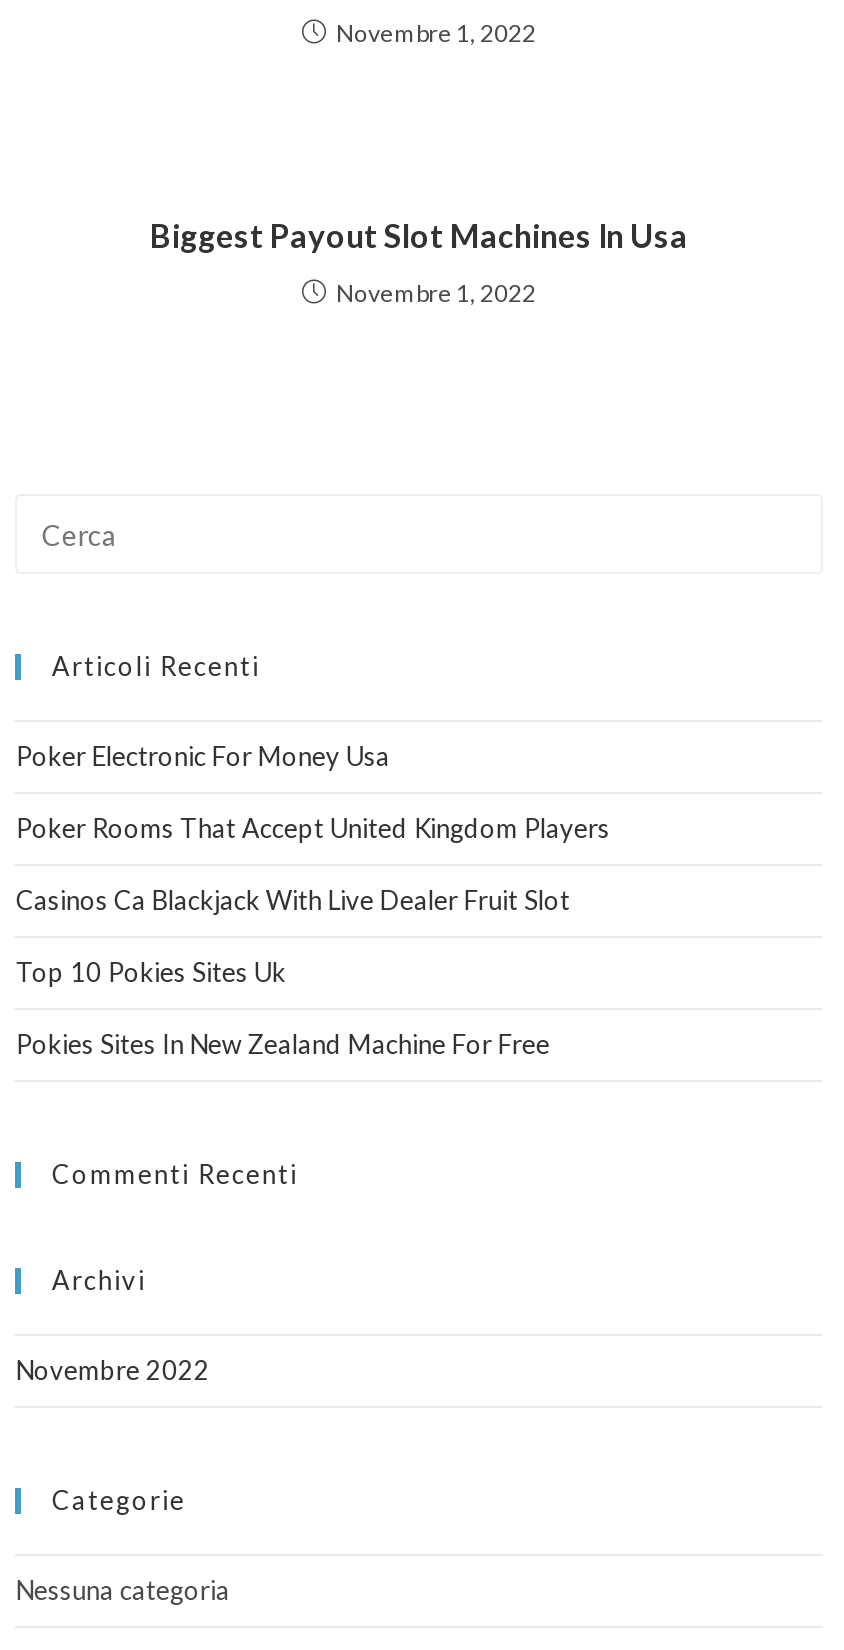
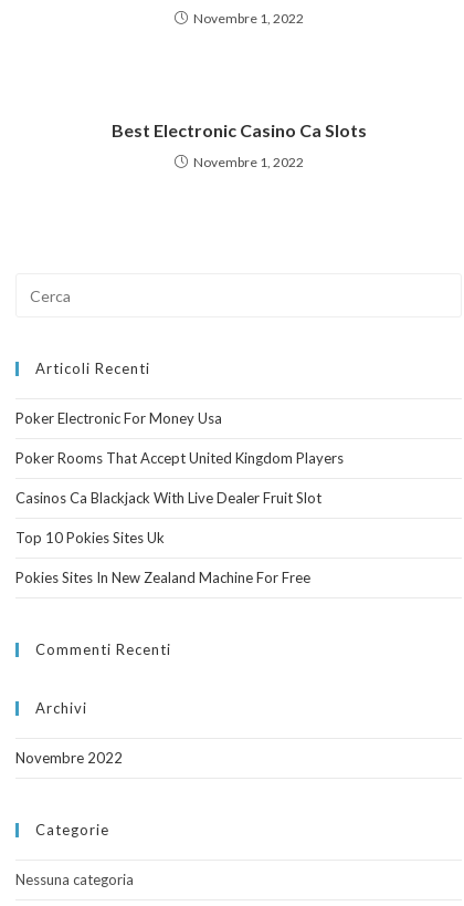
- Biggest Payout Slot Machines In Usa
+ Best Electronic Casino Ca Slots
